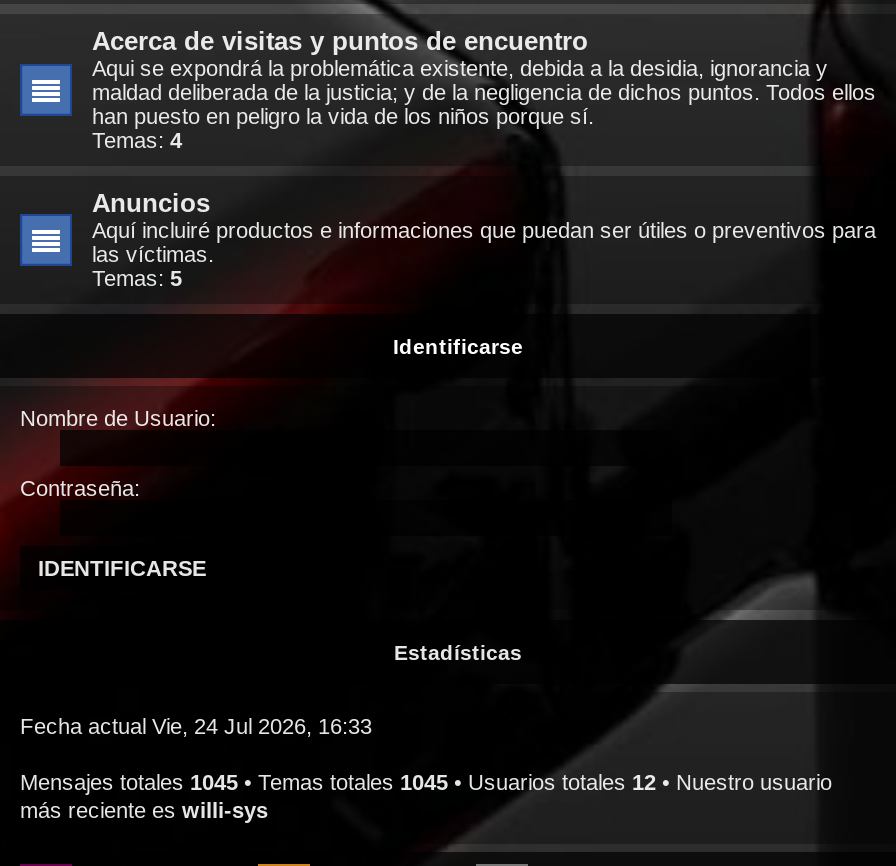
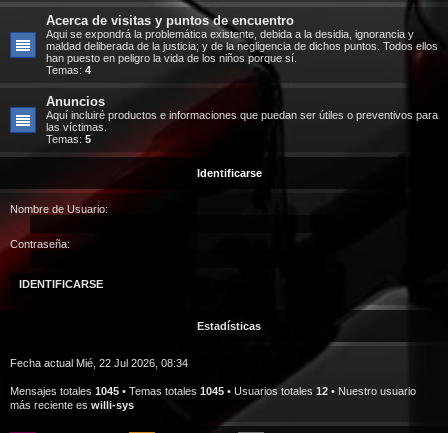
- Fecha actual Vie, 24 Jul 2026, 16:33
+ Fecha actual Mié, 22 Jul 2026, 08:34
